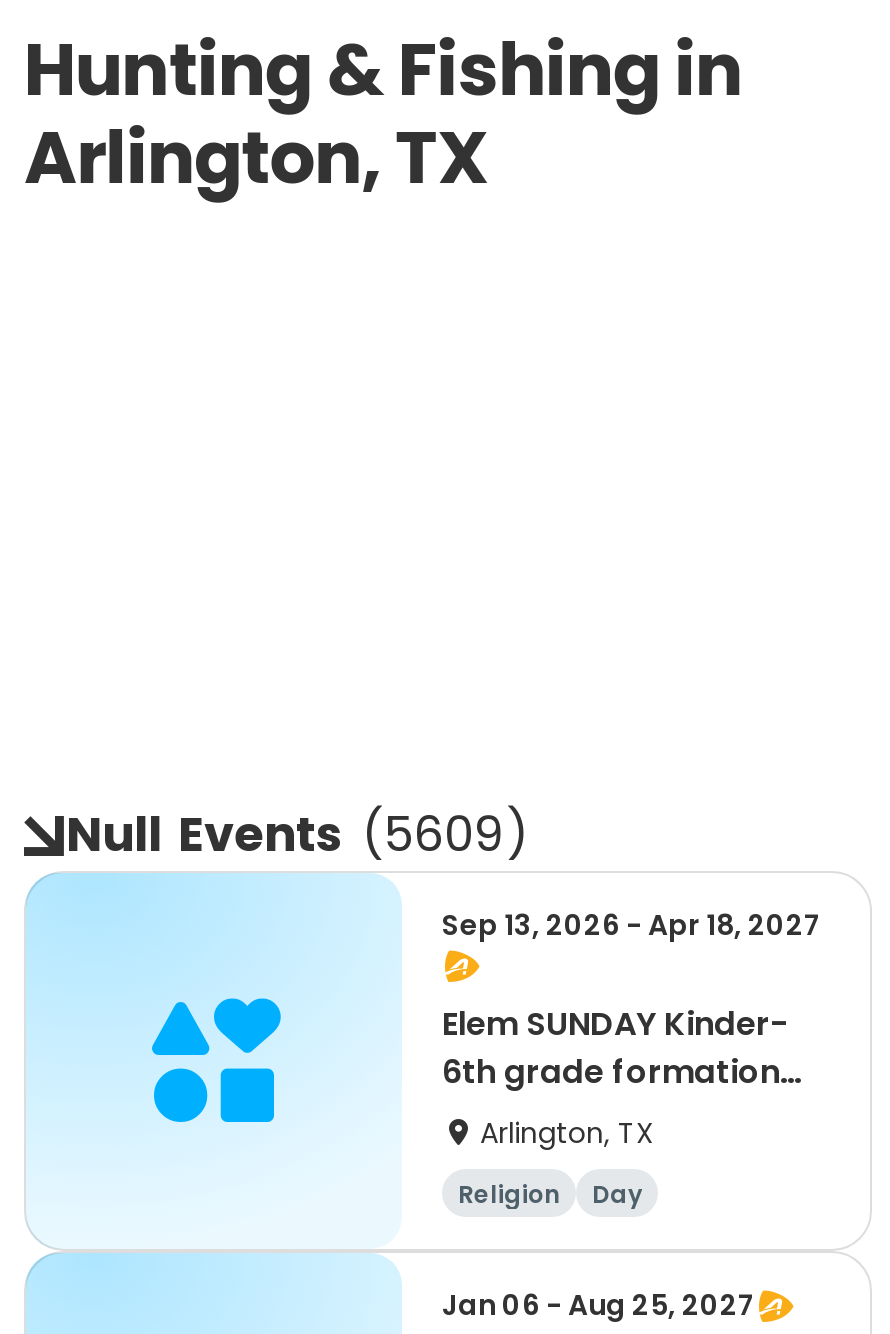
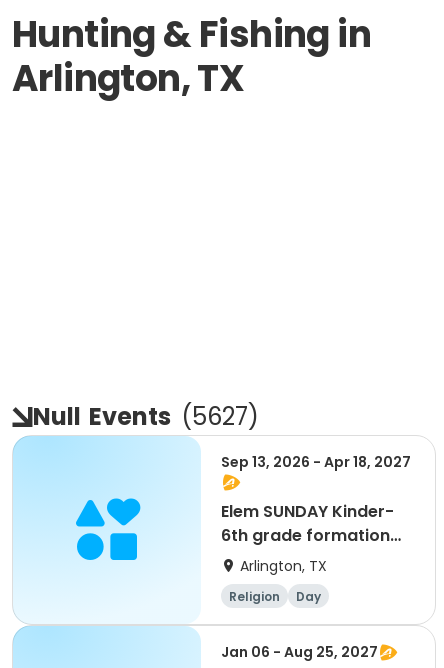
- Null Events (5609)
+ Null Events (5627)
